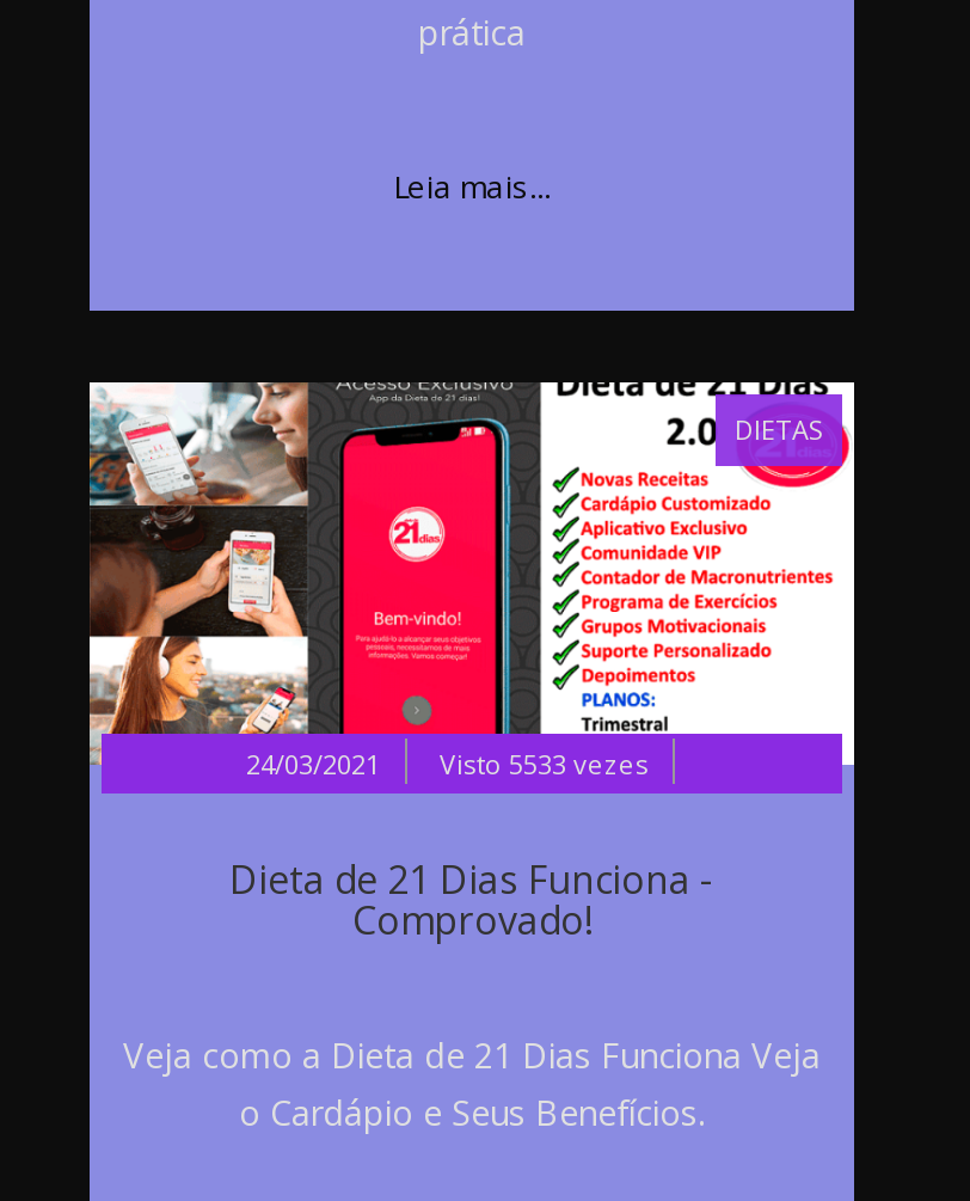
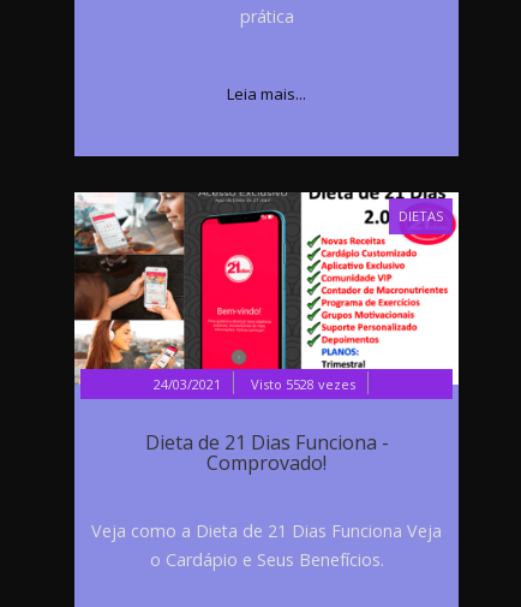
- 24/03/2021 Visto 5533 vezes
+ 24/03/2021 Visto 5528 vezes
